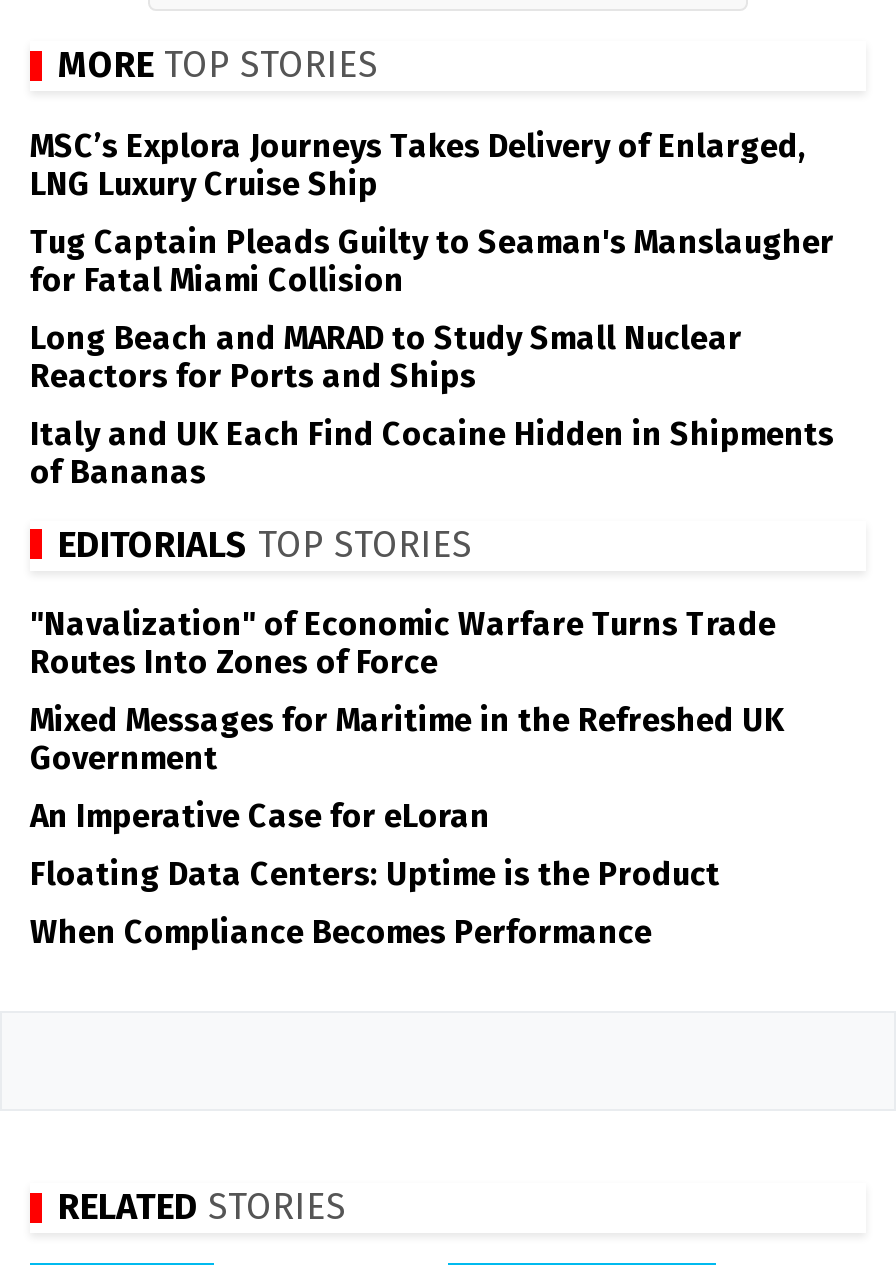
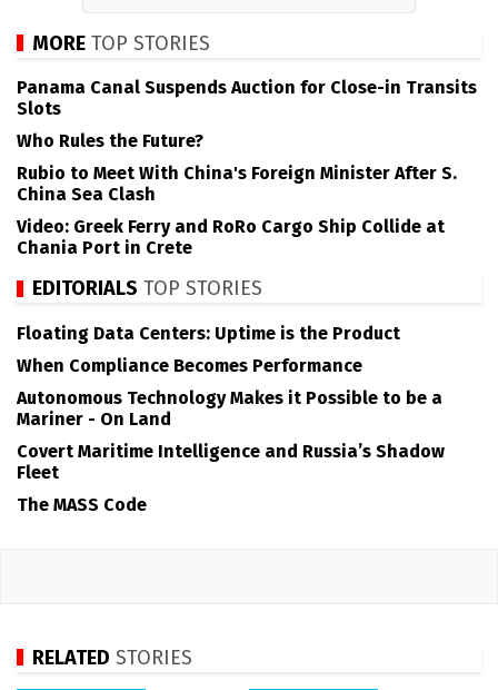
- MSC’s Explora Journeys Takes Delivery of Enlarged,
- LNG Luxury Cruise Ship
+ Panama Canal Suspends Auction for Close-in Transits
+ Slots

- Tug Captain Pleads Guilty to Seaman's Manslaugher
- for Fatal Miami Collision
+ Who Rules the Future?

- Long Beach and MARAD to Study Small Nuclear
- Reactors for Ports and Ships
+ Rubio to Meet With China's Foreign Minister After S.
+ China Sea Clash

- Italy and UK Each Find Cocaine Hidden in Shipments
- of Bananas
+ Video: Greek Ferry and RoRo Cargo Ship Collide at
+ Chania Port in Crete

- "Navalization" of Economic Warfare Turns Trade
- Routes Into Zones of Force
- Mixed Messages for Maritime in the Refreshed UK
- Government
- An Imperative Case for eLoran

moved up: Floating Data Centers: Uptime is the Product | When Compliance Becomes Performance

+ Autonomous Technology Makes it Possible to be a
+ Mariner - On Land
+ Covert Maritime Intelligence and Russia’s Shadow
+ Fleet
+ The MASS Code
